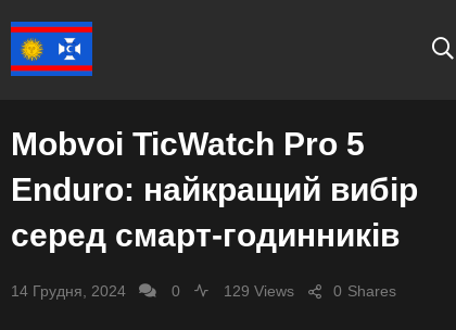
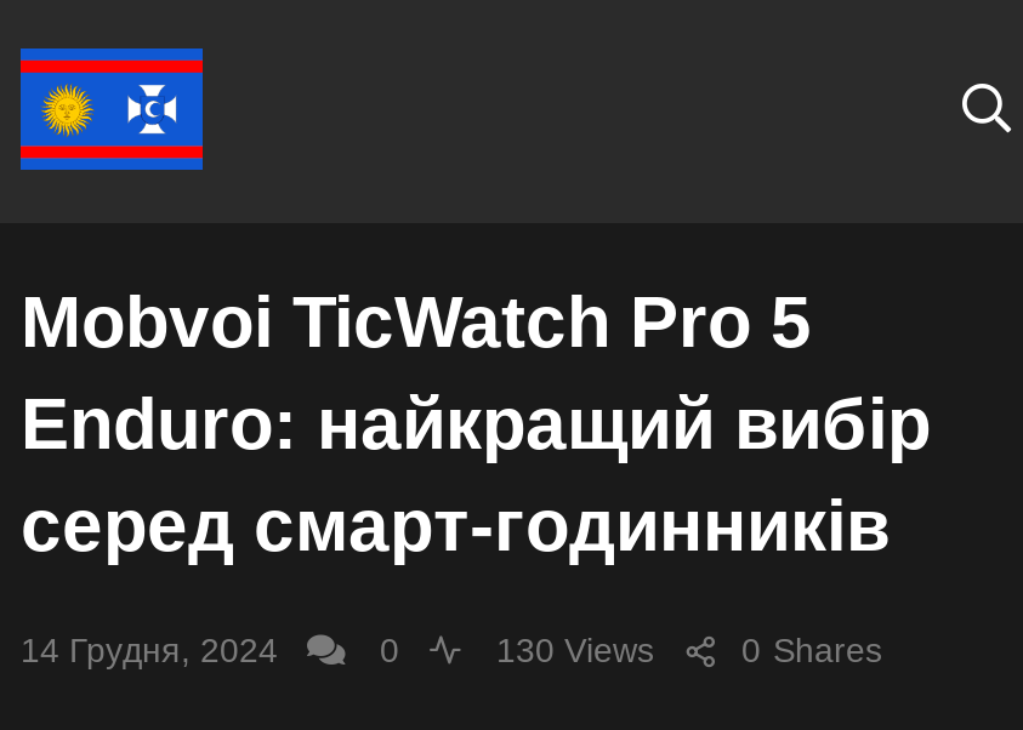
- 129 Views
+ 130 Views
